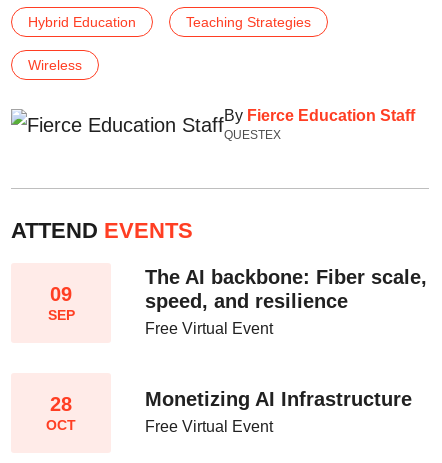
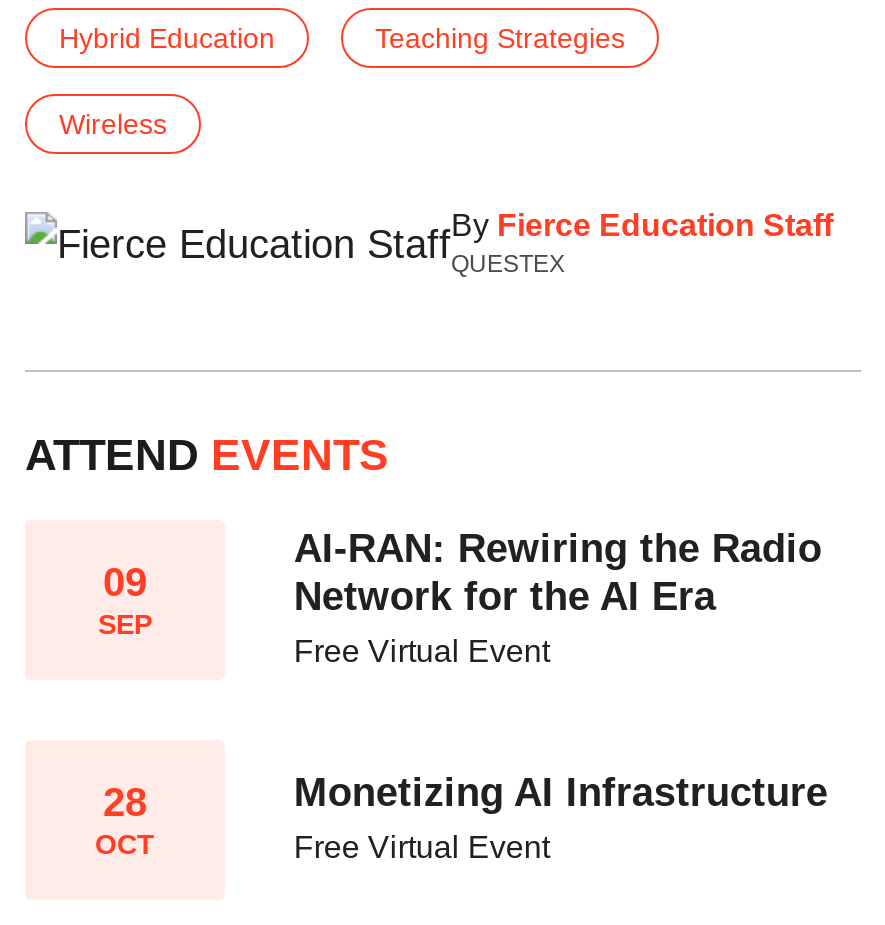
- The AI backbone: Fiber scale,
- speed, and resilience
+ AI-RAN: Rewiring the Radio
+ Network for the AI Era
